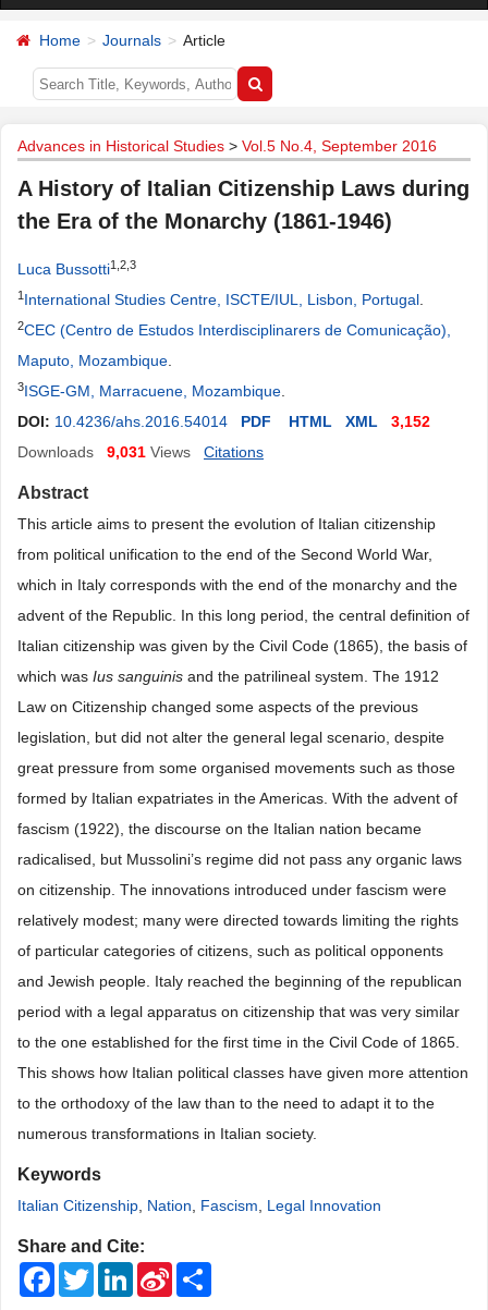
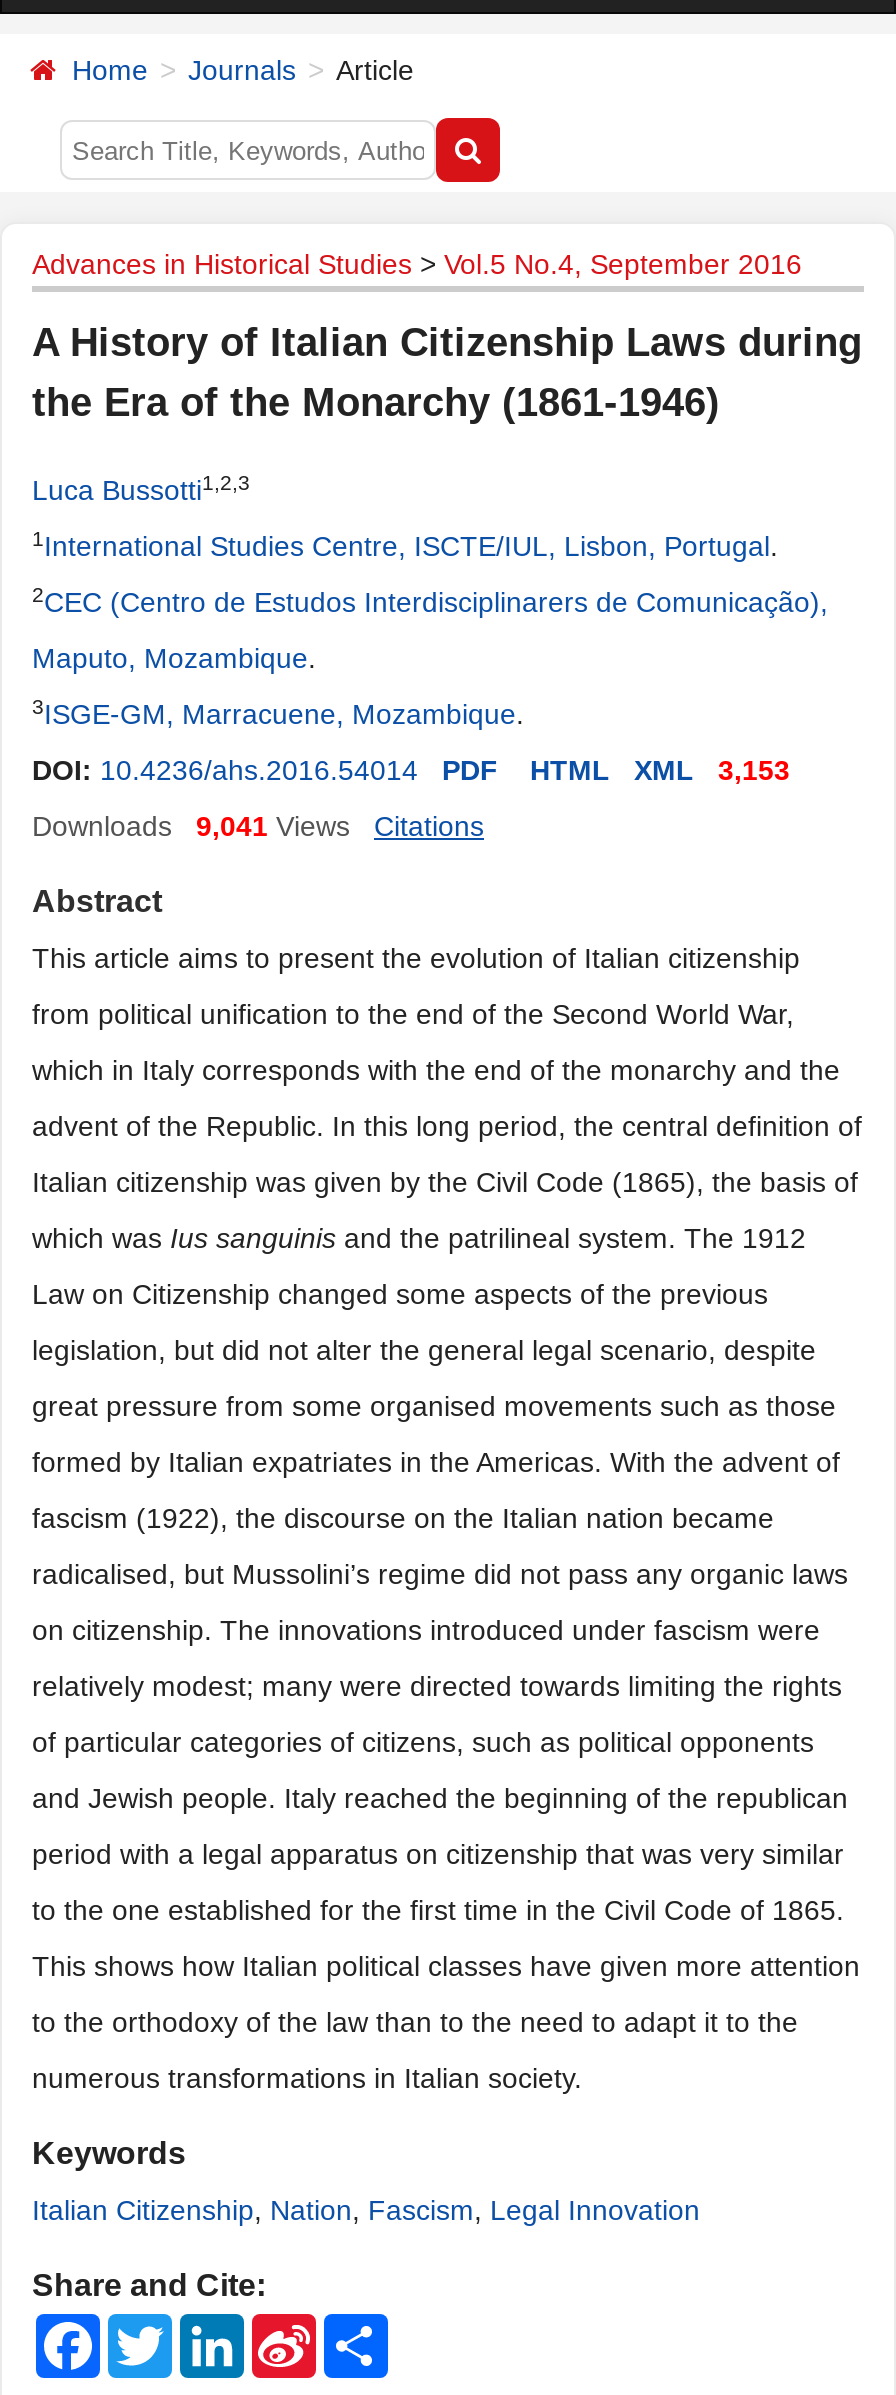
- DOI: 10.4236/ahs.2016.54014 PDF HTML XML 3,152
+ DOI: 10.4236/ahs.2016.54014 PDF HTML XML 3,153

- Downloads 9,031 Views
+ Downloads 9,041 Views
